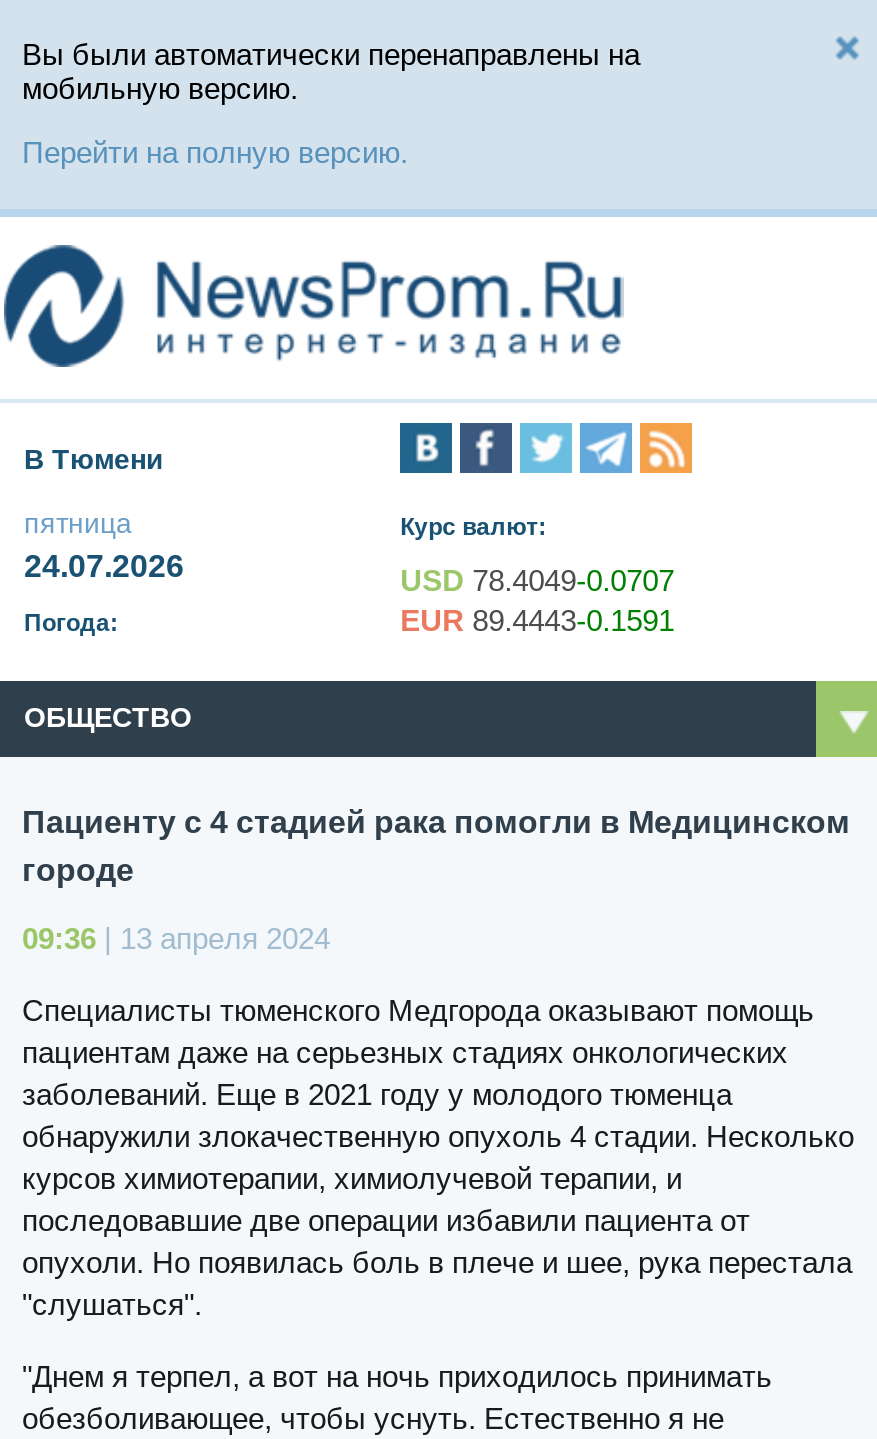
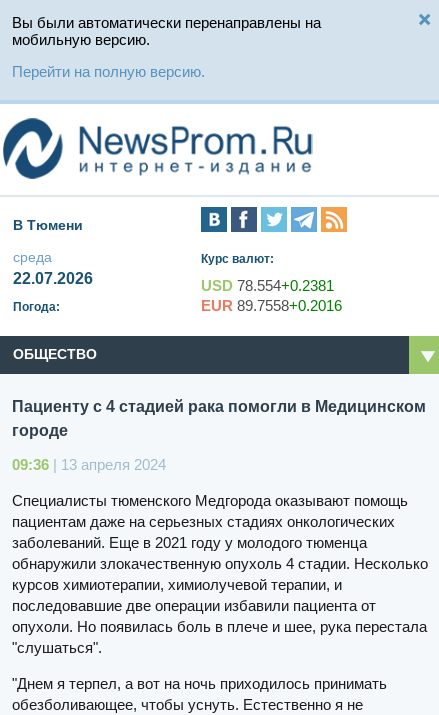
- пятница
- 24.07.2026
+ среда
+ 22.07.2026

- USD 78.4049-0.0707
+ USD 78.554+0.2381

- EUR 89.4443-0.1591
+ EUR 89.7558+0.2016
